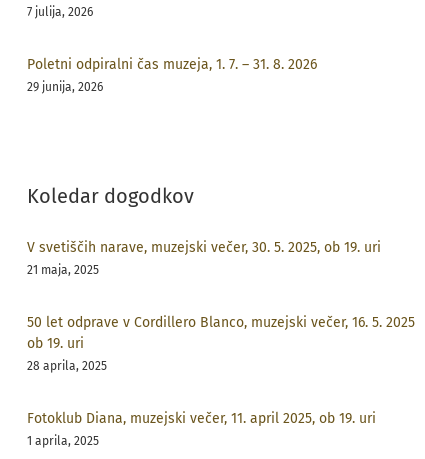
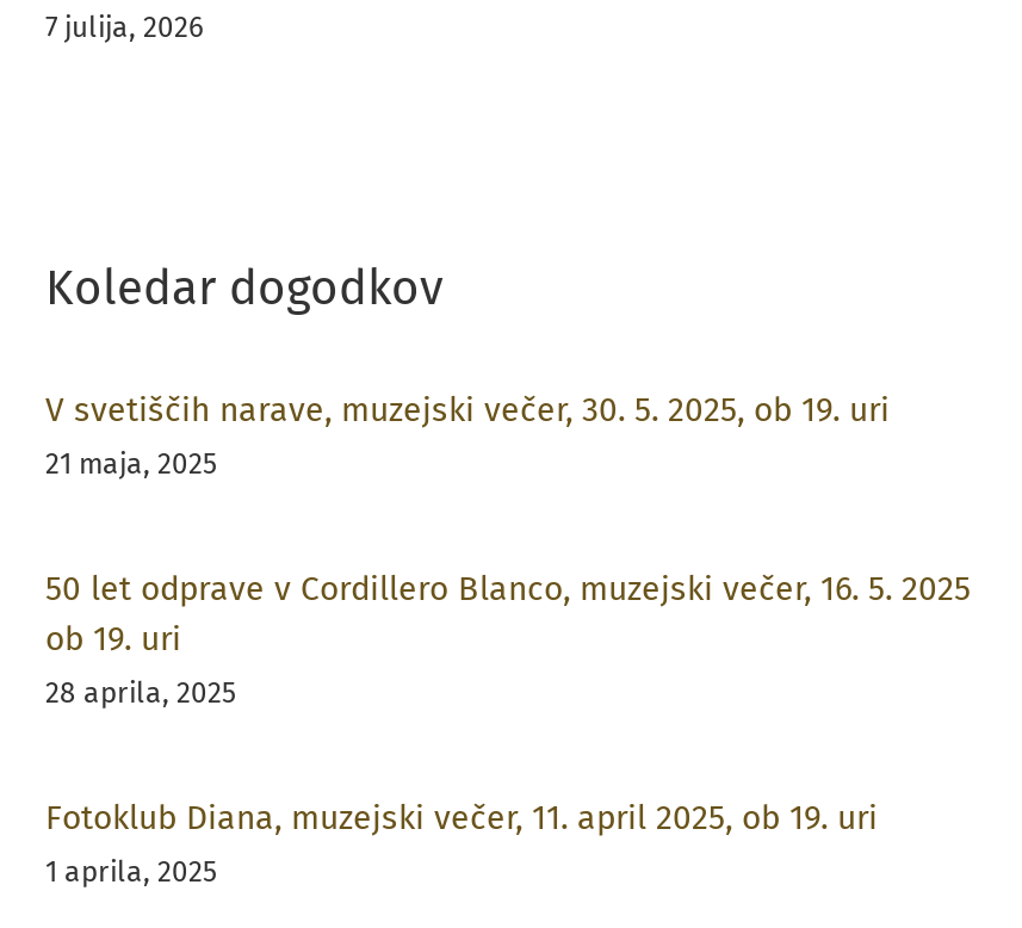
- Poletni odpiralni čas muzeja, 1. 7. – 31. 8. 2026
- 29 junija, 2026
